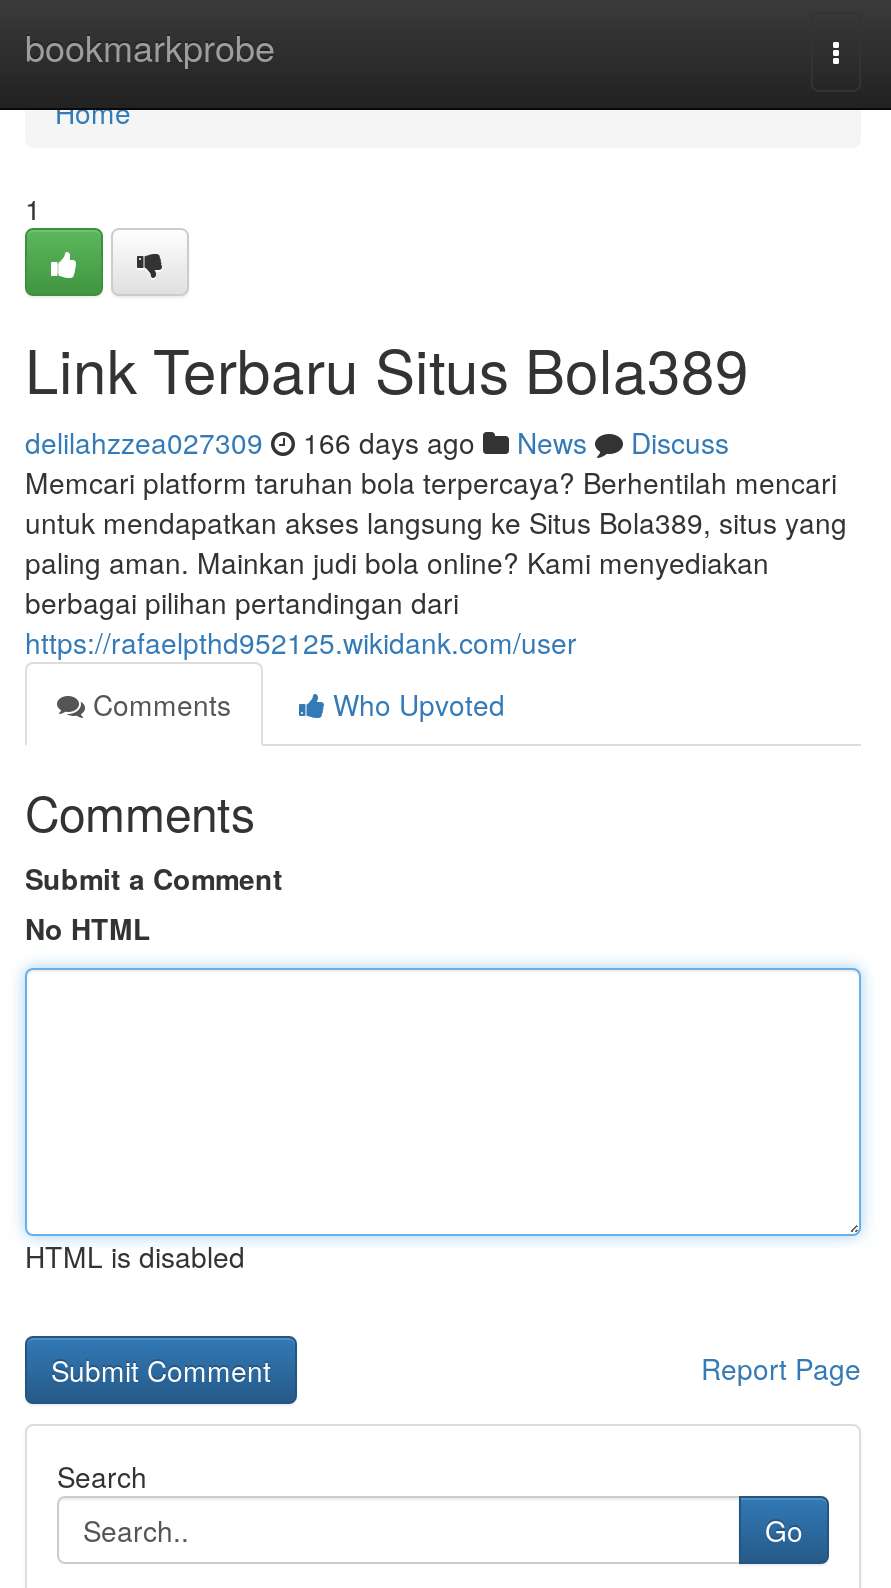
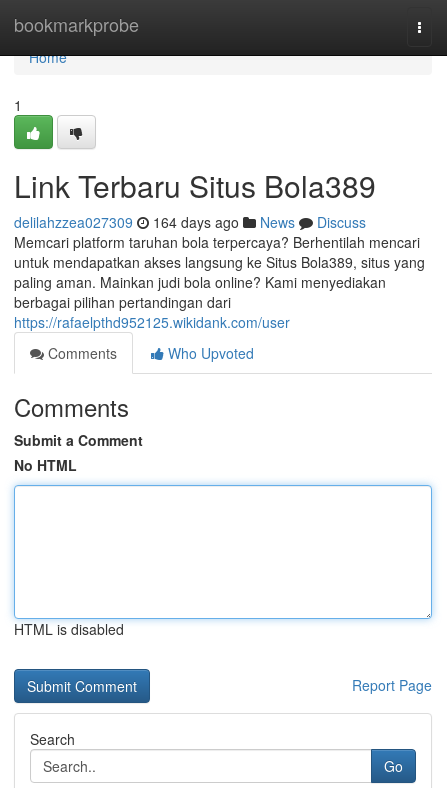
- delilahzzea027309 166 days ago News Discuss
+ delilahzzea027309 164 days ago News Discuss
